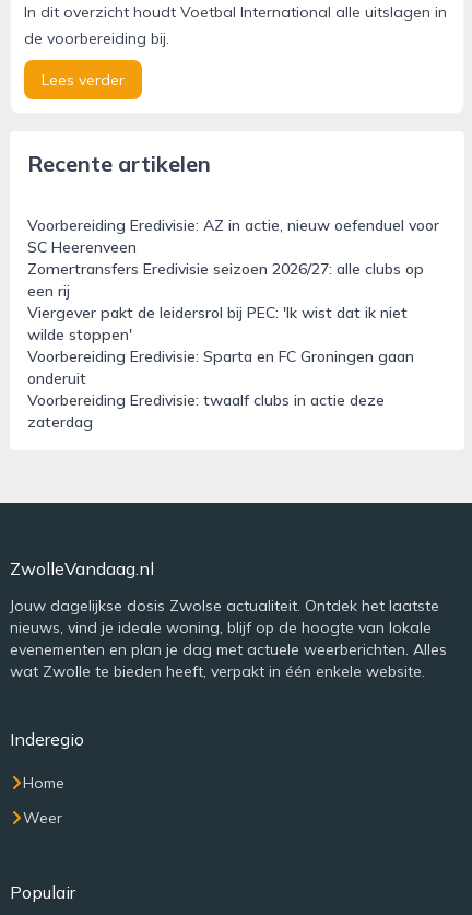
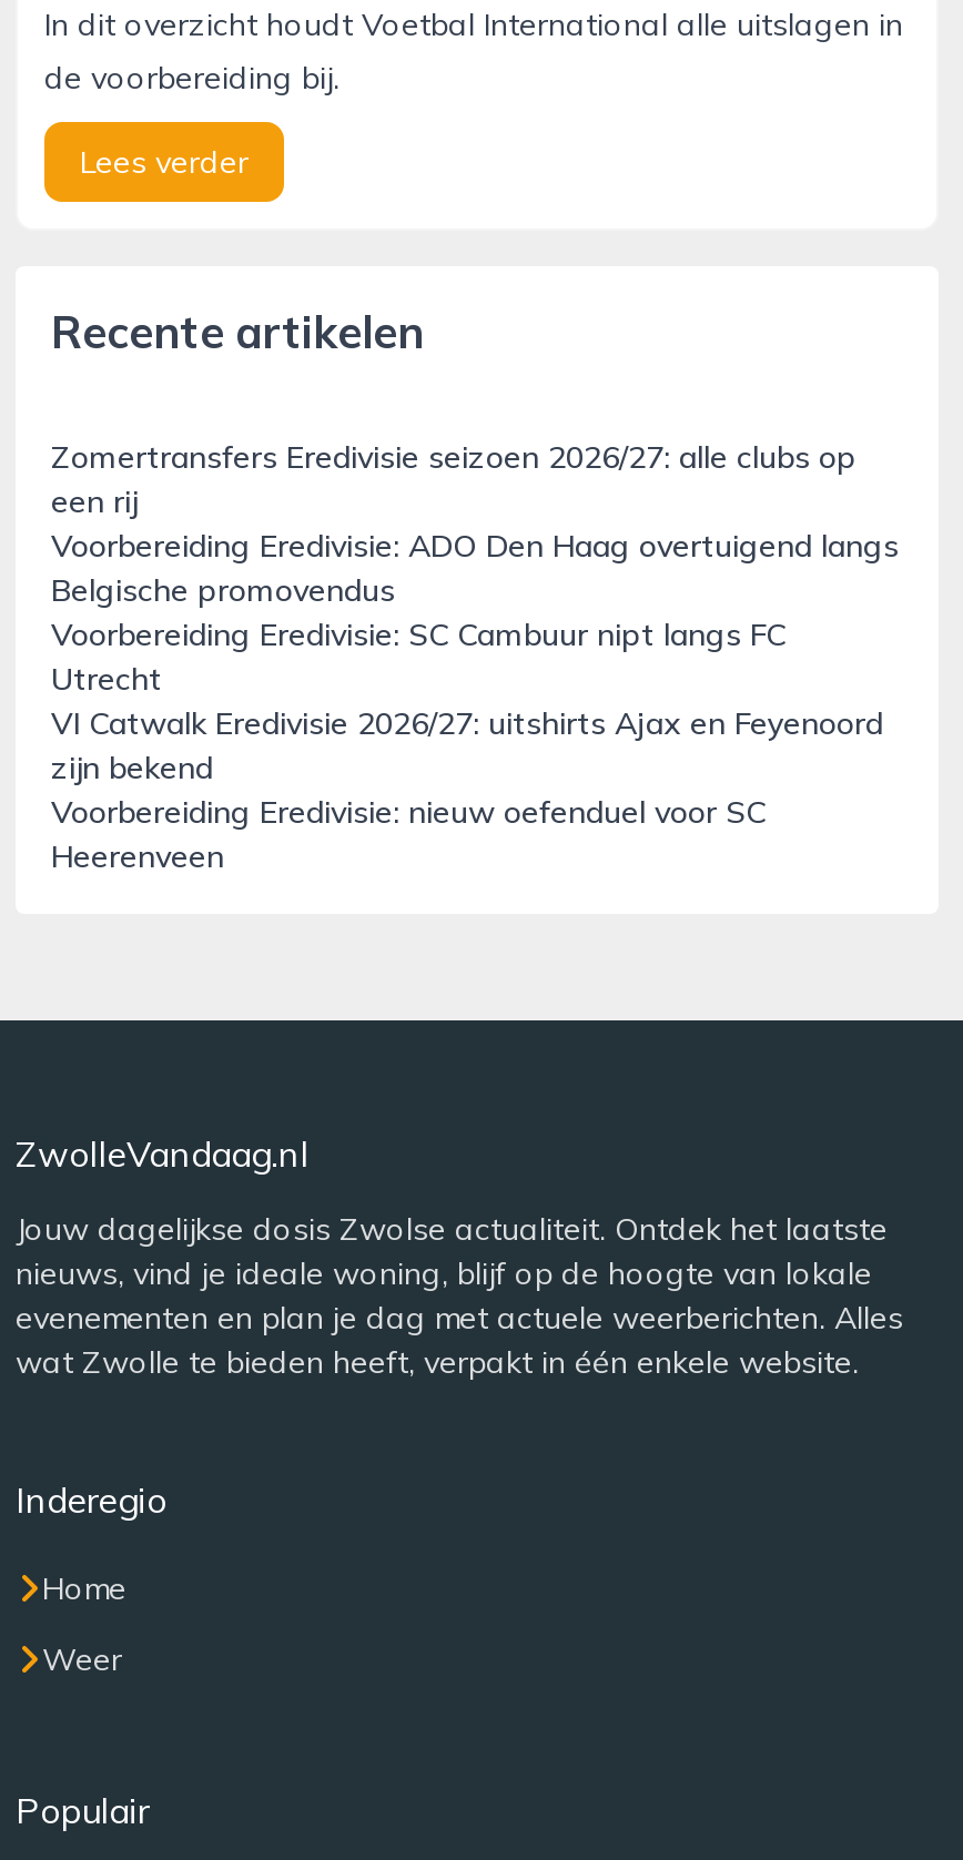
- Voorbereiding Eredivisie: AZ in actie, nieuw oefenduel voor
- SC Heerenveen

moved up: Zomertransfers Eredivisie seizoen 2026/27: alle clubs op | een rij

- Viergever pakt de leidersrol bij PEC: 'Ik wist dat ik niet
- wilde stoppen'
- Voorbereiding Eredivisie: Sparta en FC Groningen gaan
- onderuit
- Voorbereiding Eredivisie: twaalf clubs in actie deze
- zaterdag
+ Voorbereiding Eredivisie: ADO Den Haag overtuigend langs
+ Belgische promovendus
+ Voorbereiding Eredivisie: SC Cambuur nipt langs FC
+ Utrecht
+ VI Catwalk Eredivisie 2026/27: uitshirts Ajax en Feyenoord
+ zijn bekend
+ Voorbereiding Eredivisie: nieuw oefenduel voor SC
+ Heerenveen
